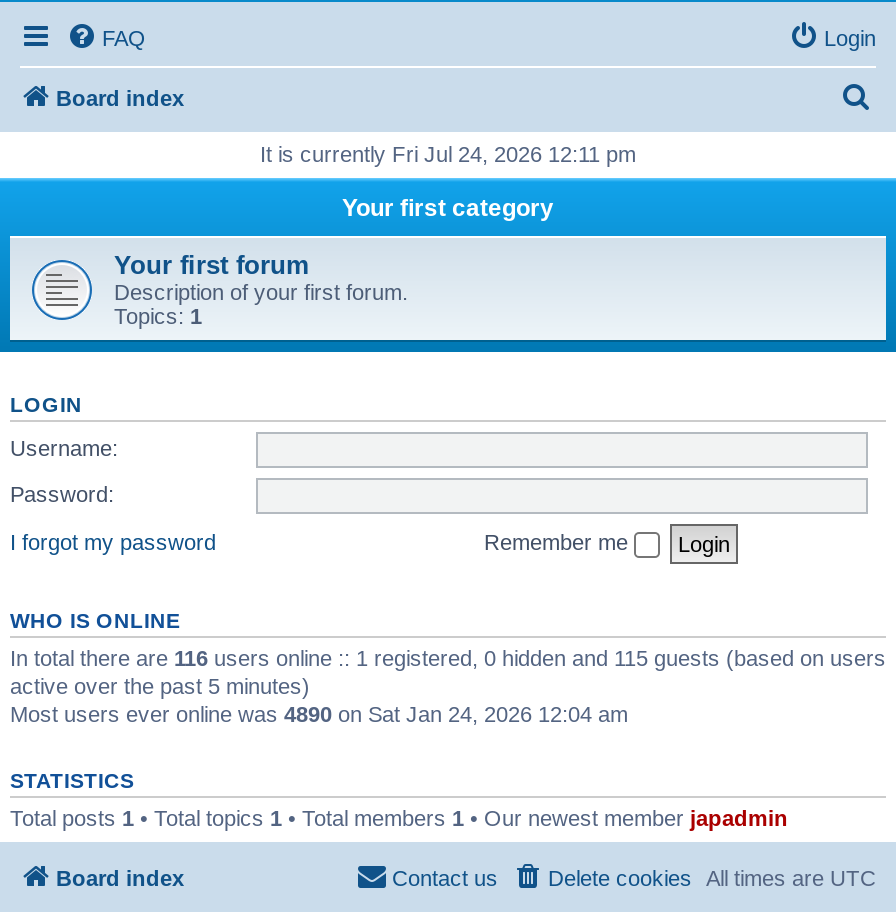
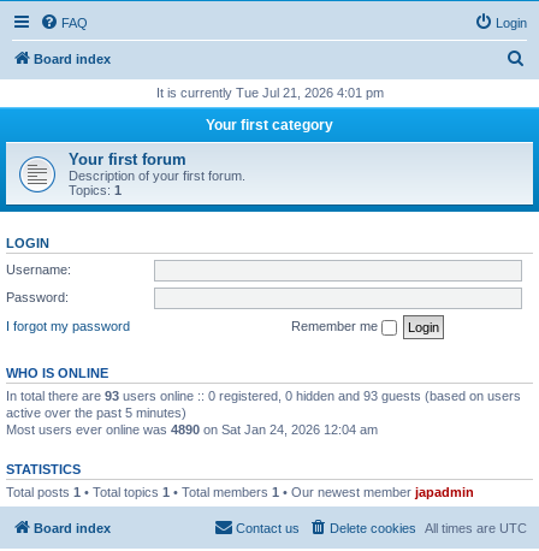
- It is currently Fri Jul 24, 2026 12:11 pm
+ It is currently Tue Jul 21, 2026 4:01 pm

- In total there are 116 users online :: 1 registered, 0 hidden and 115 guests (based on users
+ In total there are 93 users online :: 0 registered, 0 hidden and 93 guests (based on users
